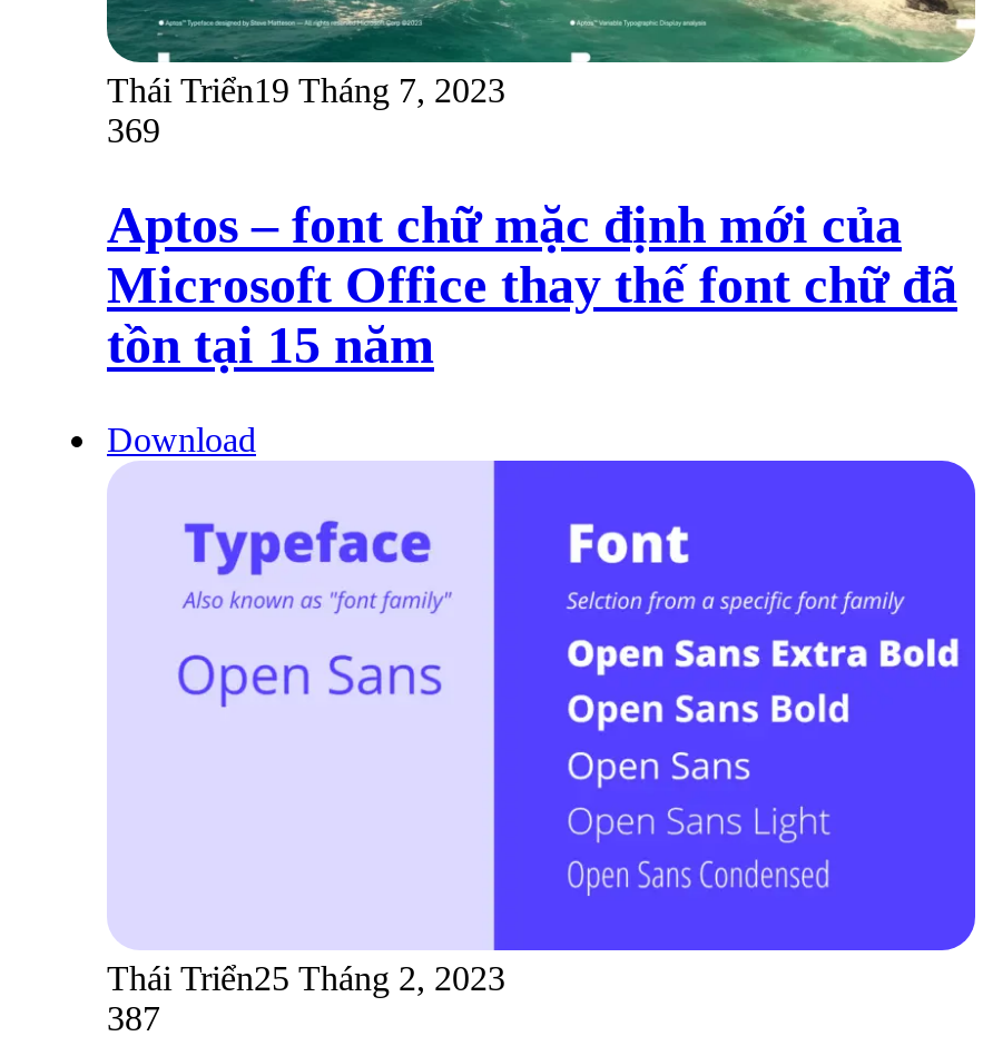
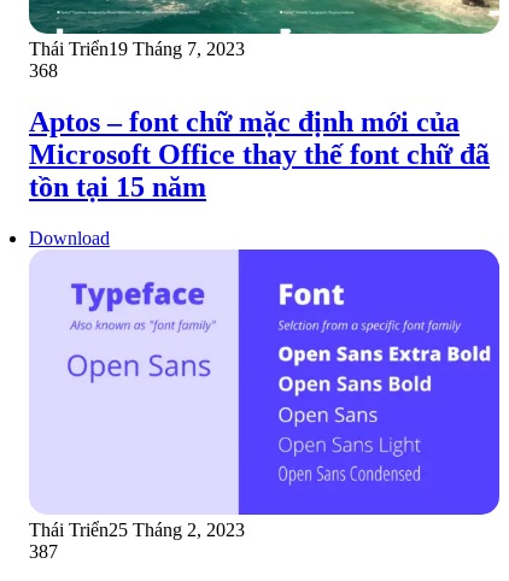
- 369
+ 368
